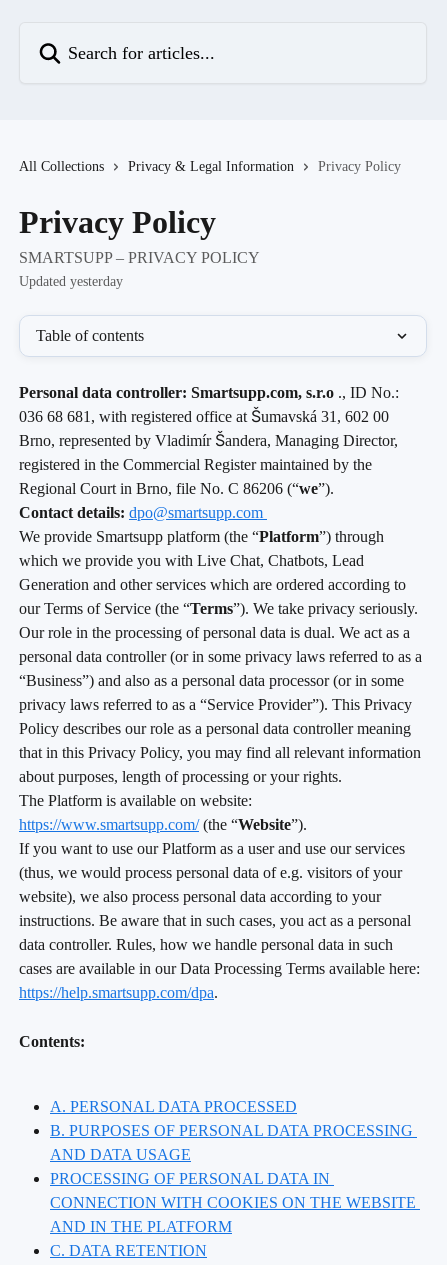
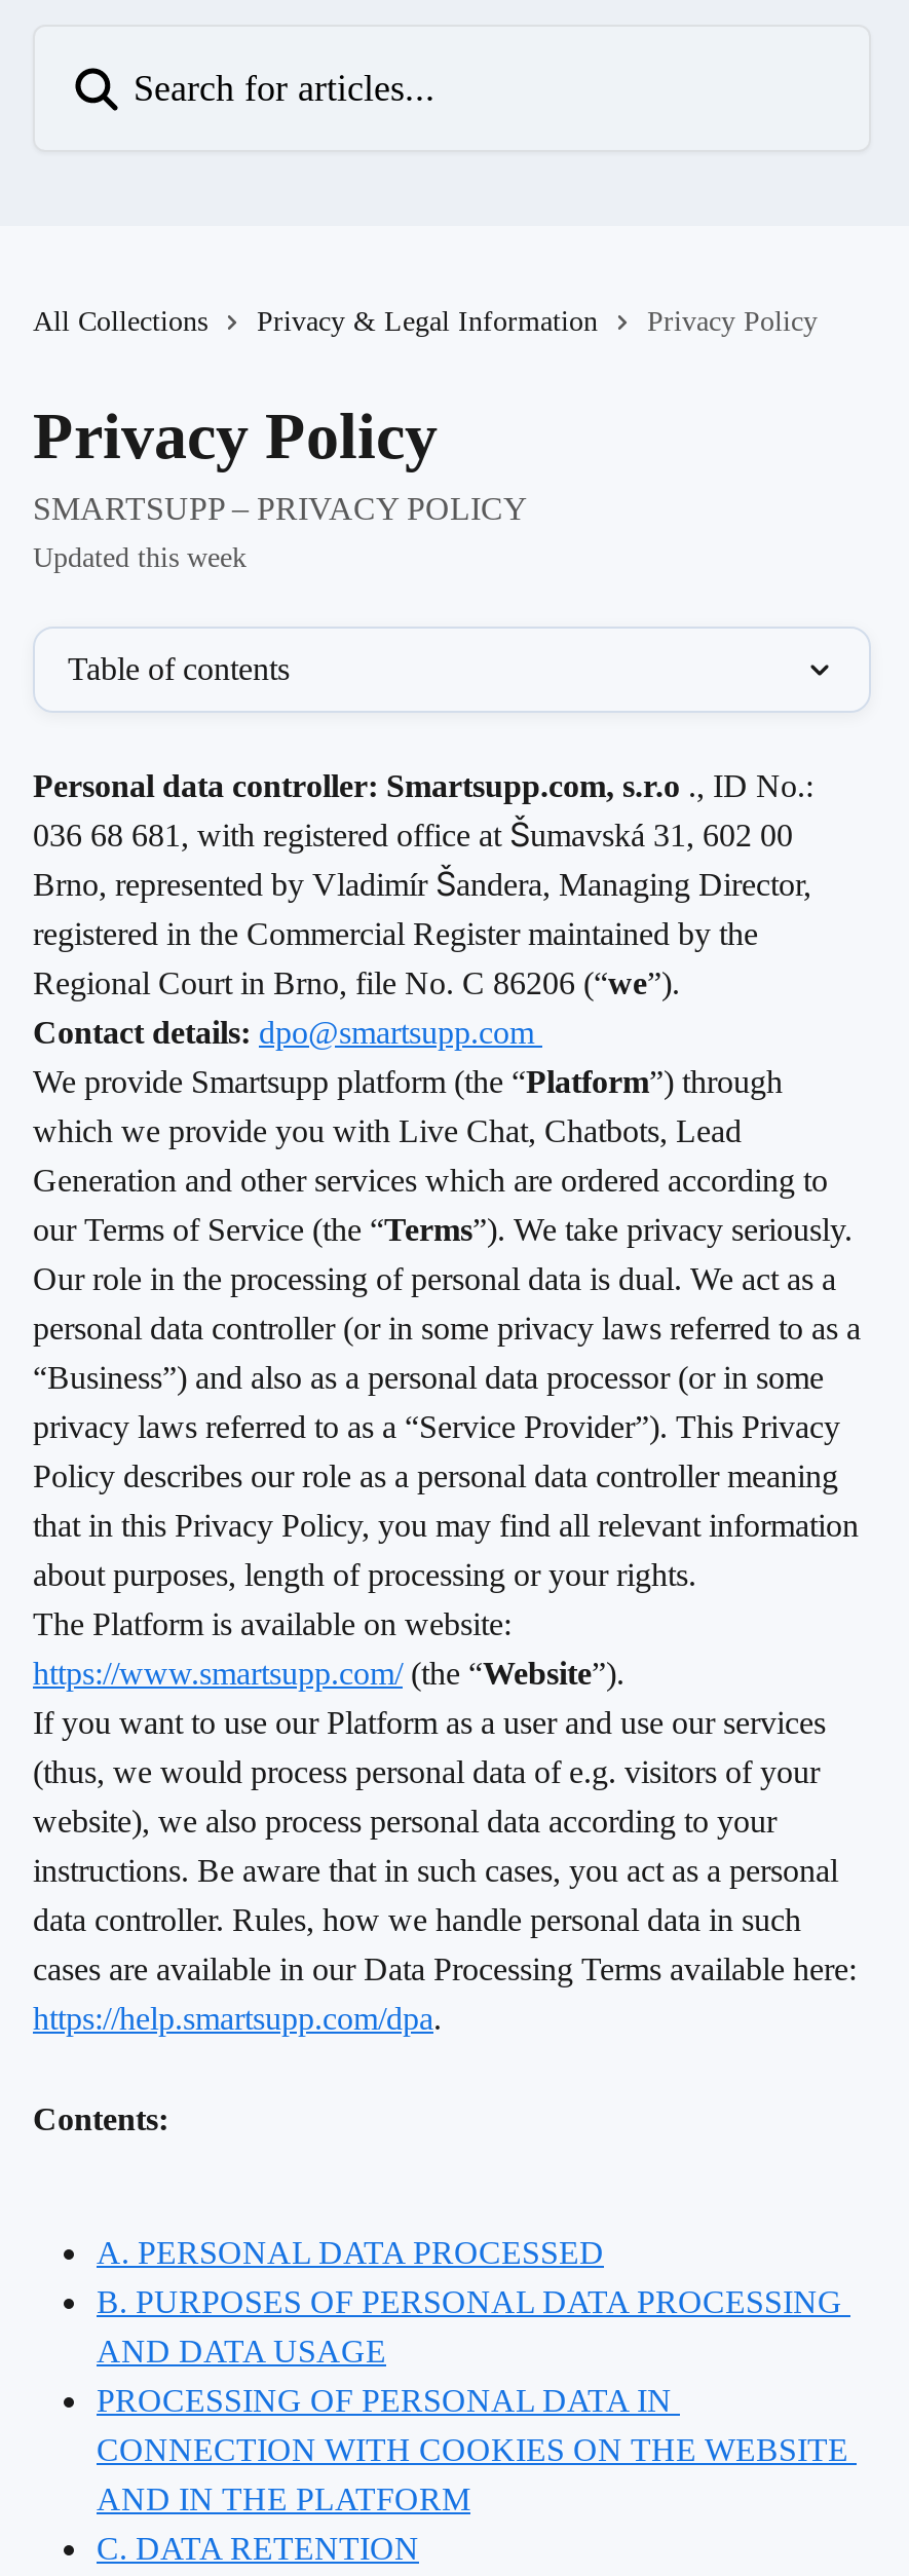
- Updated yesterday
+ Updated this week
